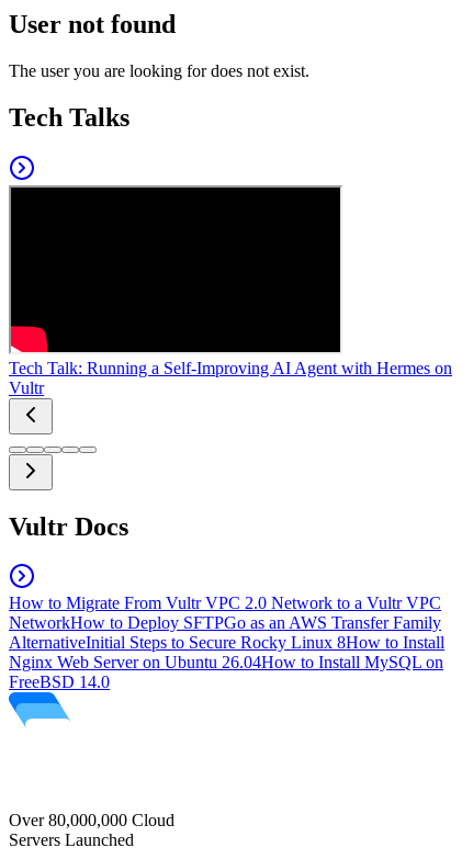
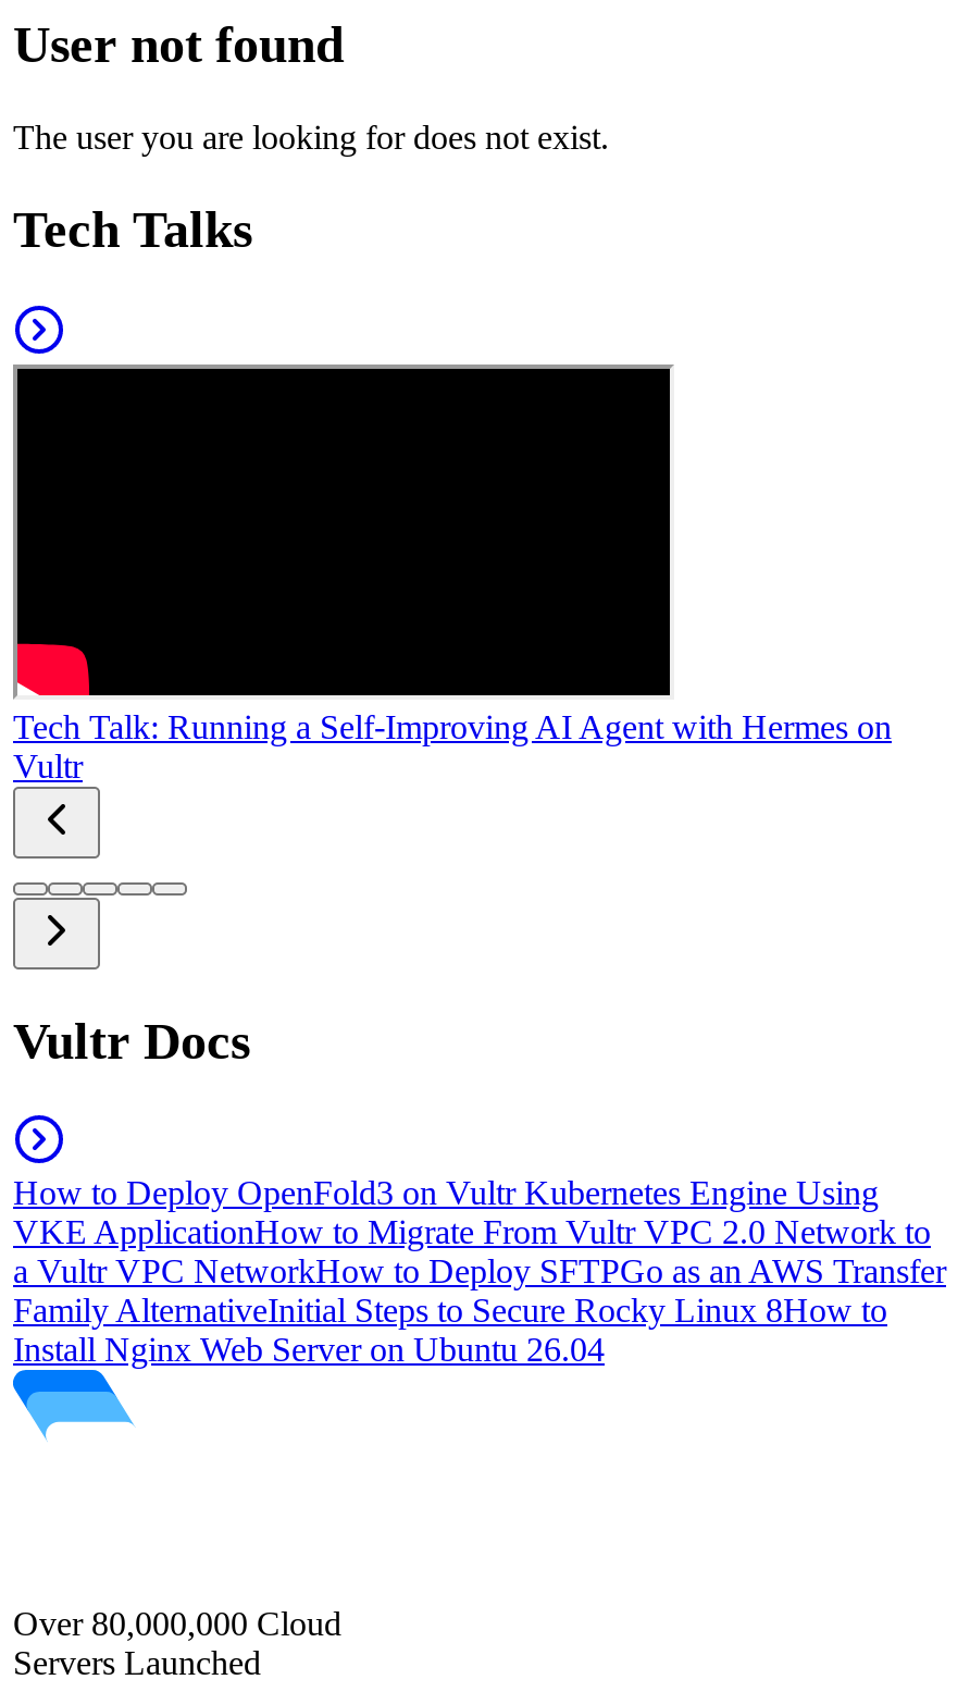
- How to Migrate From Vultr VPC 2.0 Network to a Vultr VPC
- NetworkHow to Deploy SFTPGo as an AWS Transfer Family
- AlternativeInitial Steps to Secure Rocky Linux 8How to Install
- Nginx Web Server on Ubuntu 26.04How to Install MySQL on
- FreeBSD 14.0
+ How to Deploy OpenFold3 on Vultr Kubernetes Engine Using
+ VKE ApplicationHow to Migrate From Vultr VPC 2.0 Network to
+ a Vultr VPC NetworkHow to Deploy SFTPGo as an AWS Transfer
+ Family AlternativeInitial Steps to Secure Rocky Linux 8How to
+ Install Nginx Web Server on Ubuntu 26.04
